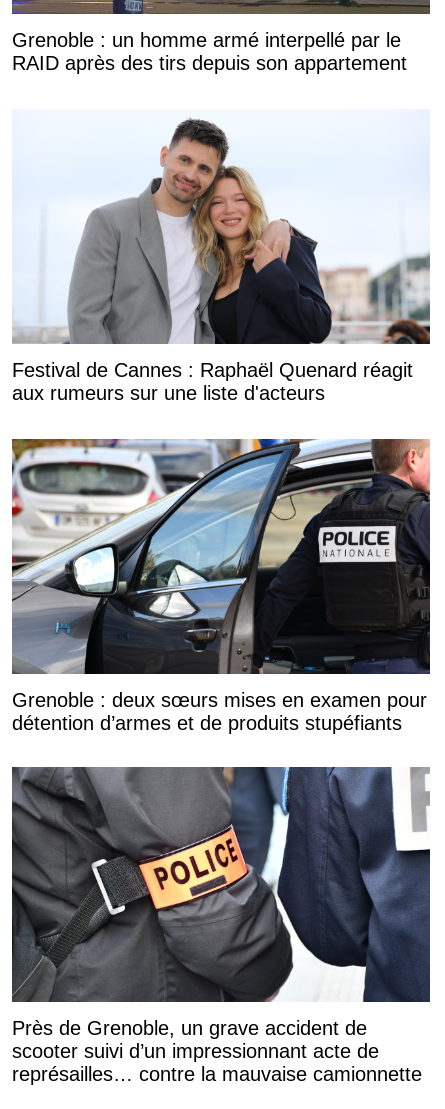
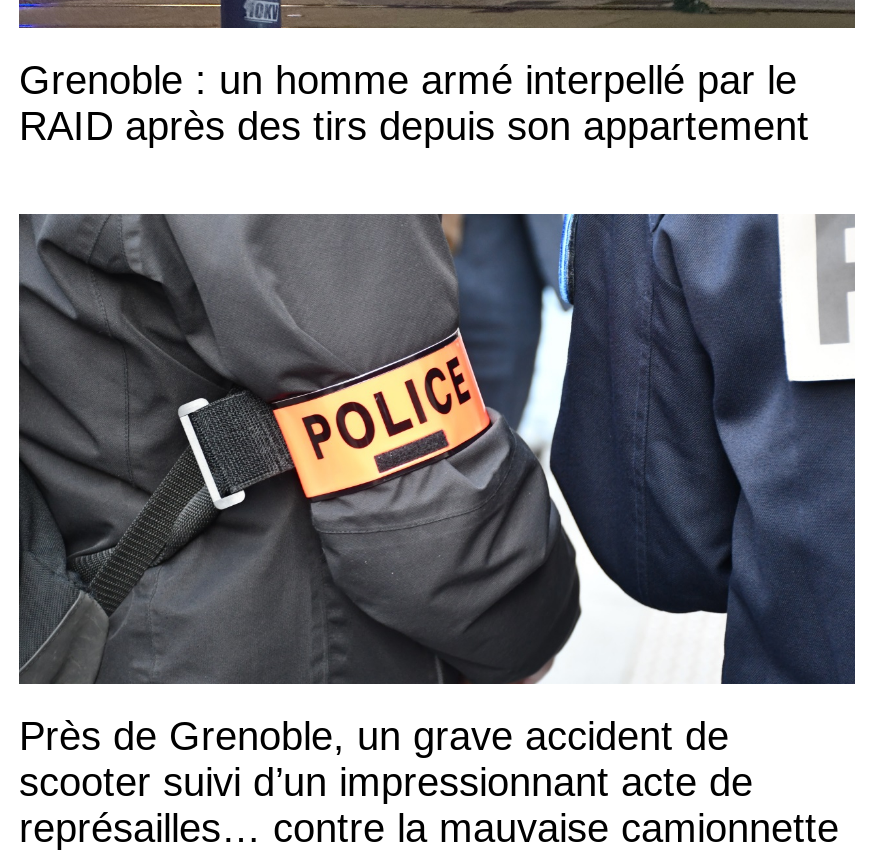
- [image]
- Festival de Cannes : Raphaël Quenard réagit
- aux rumeurs sur une liste d'acteurs

- [image]
- Grenoble : deux sœurs mises en examen pour
- détention d’armes et de produits stupéfiants
